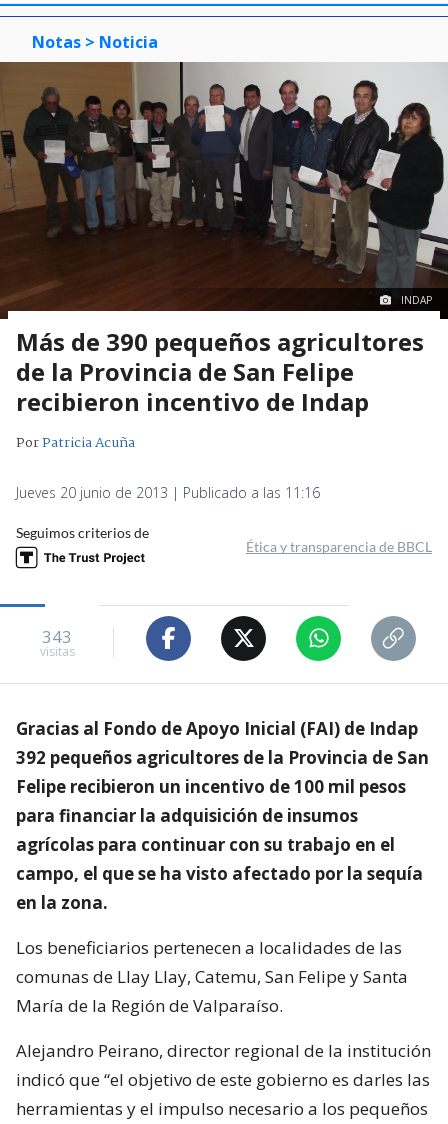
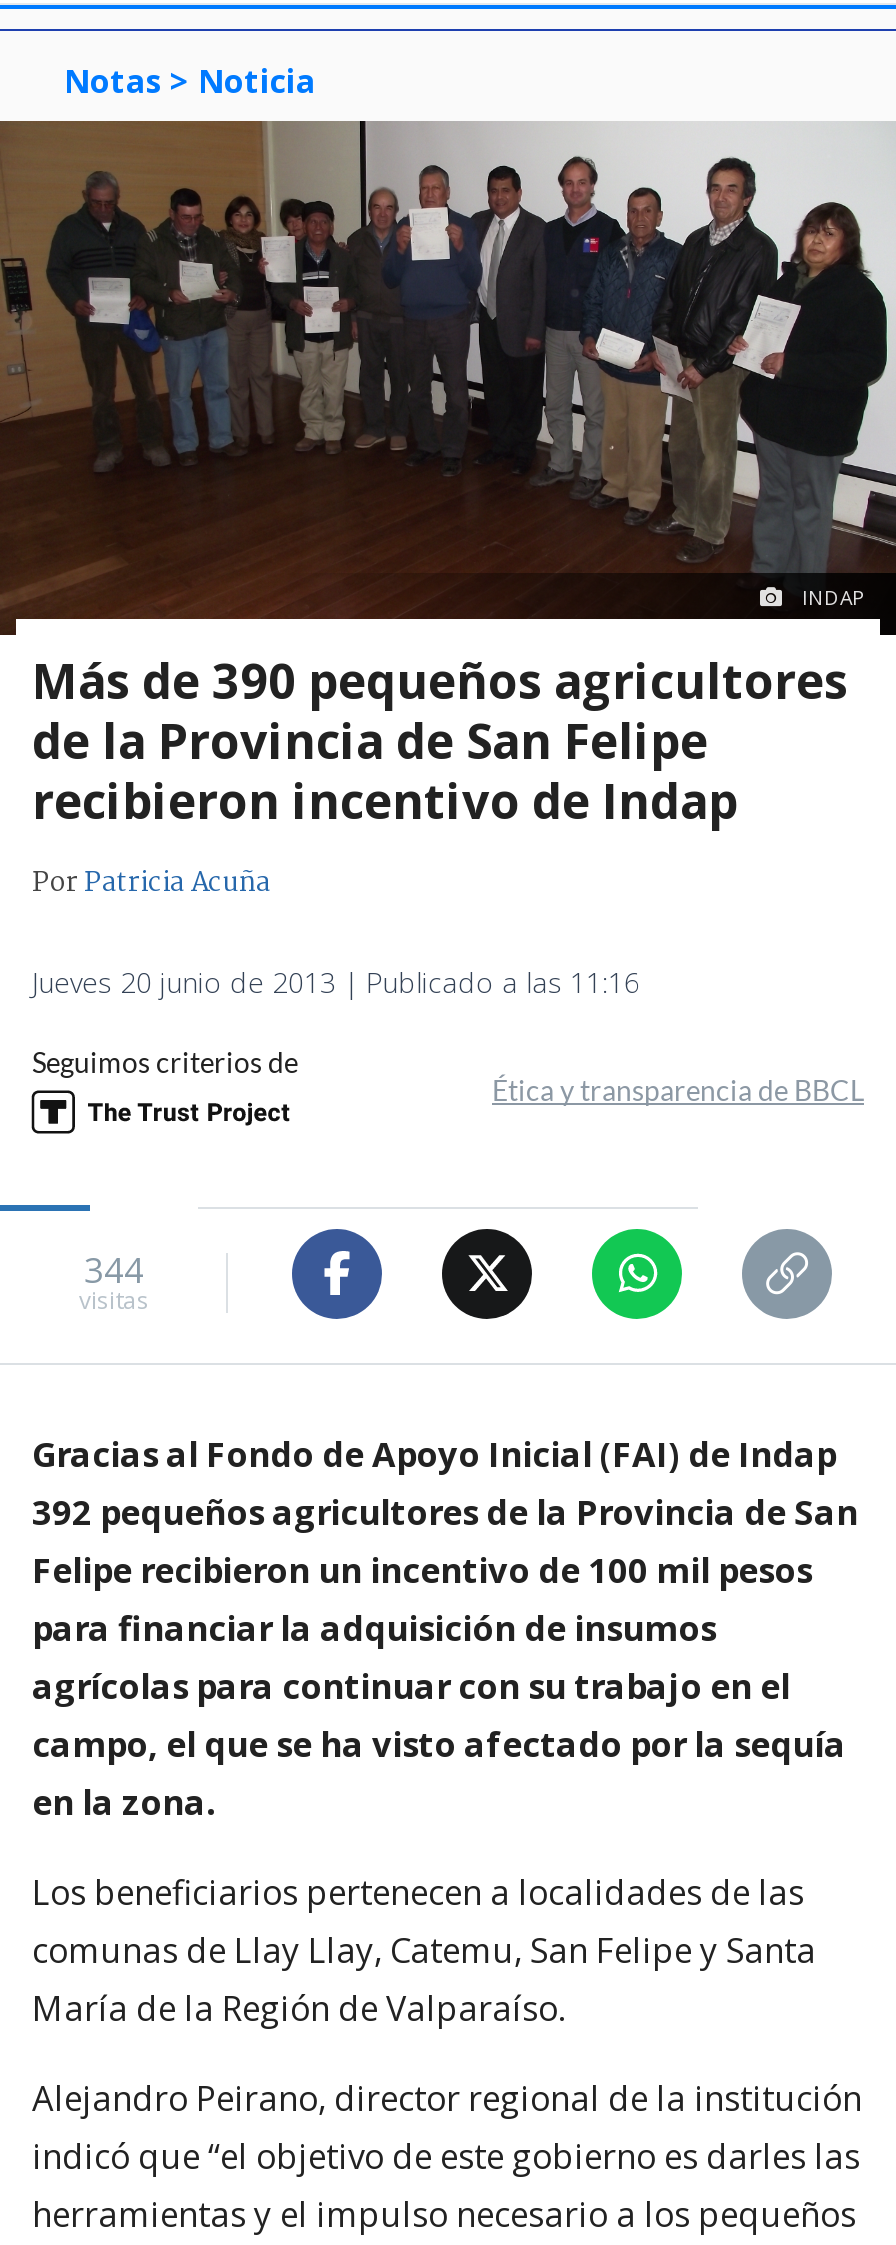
- 343
+ 344
